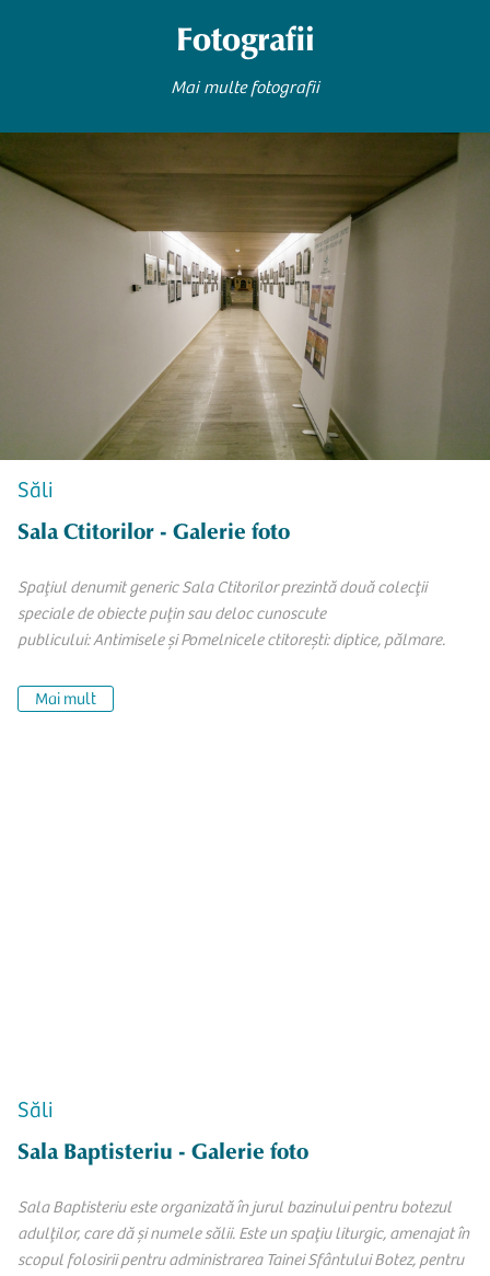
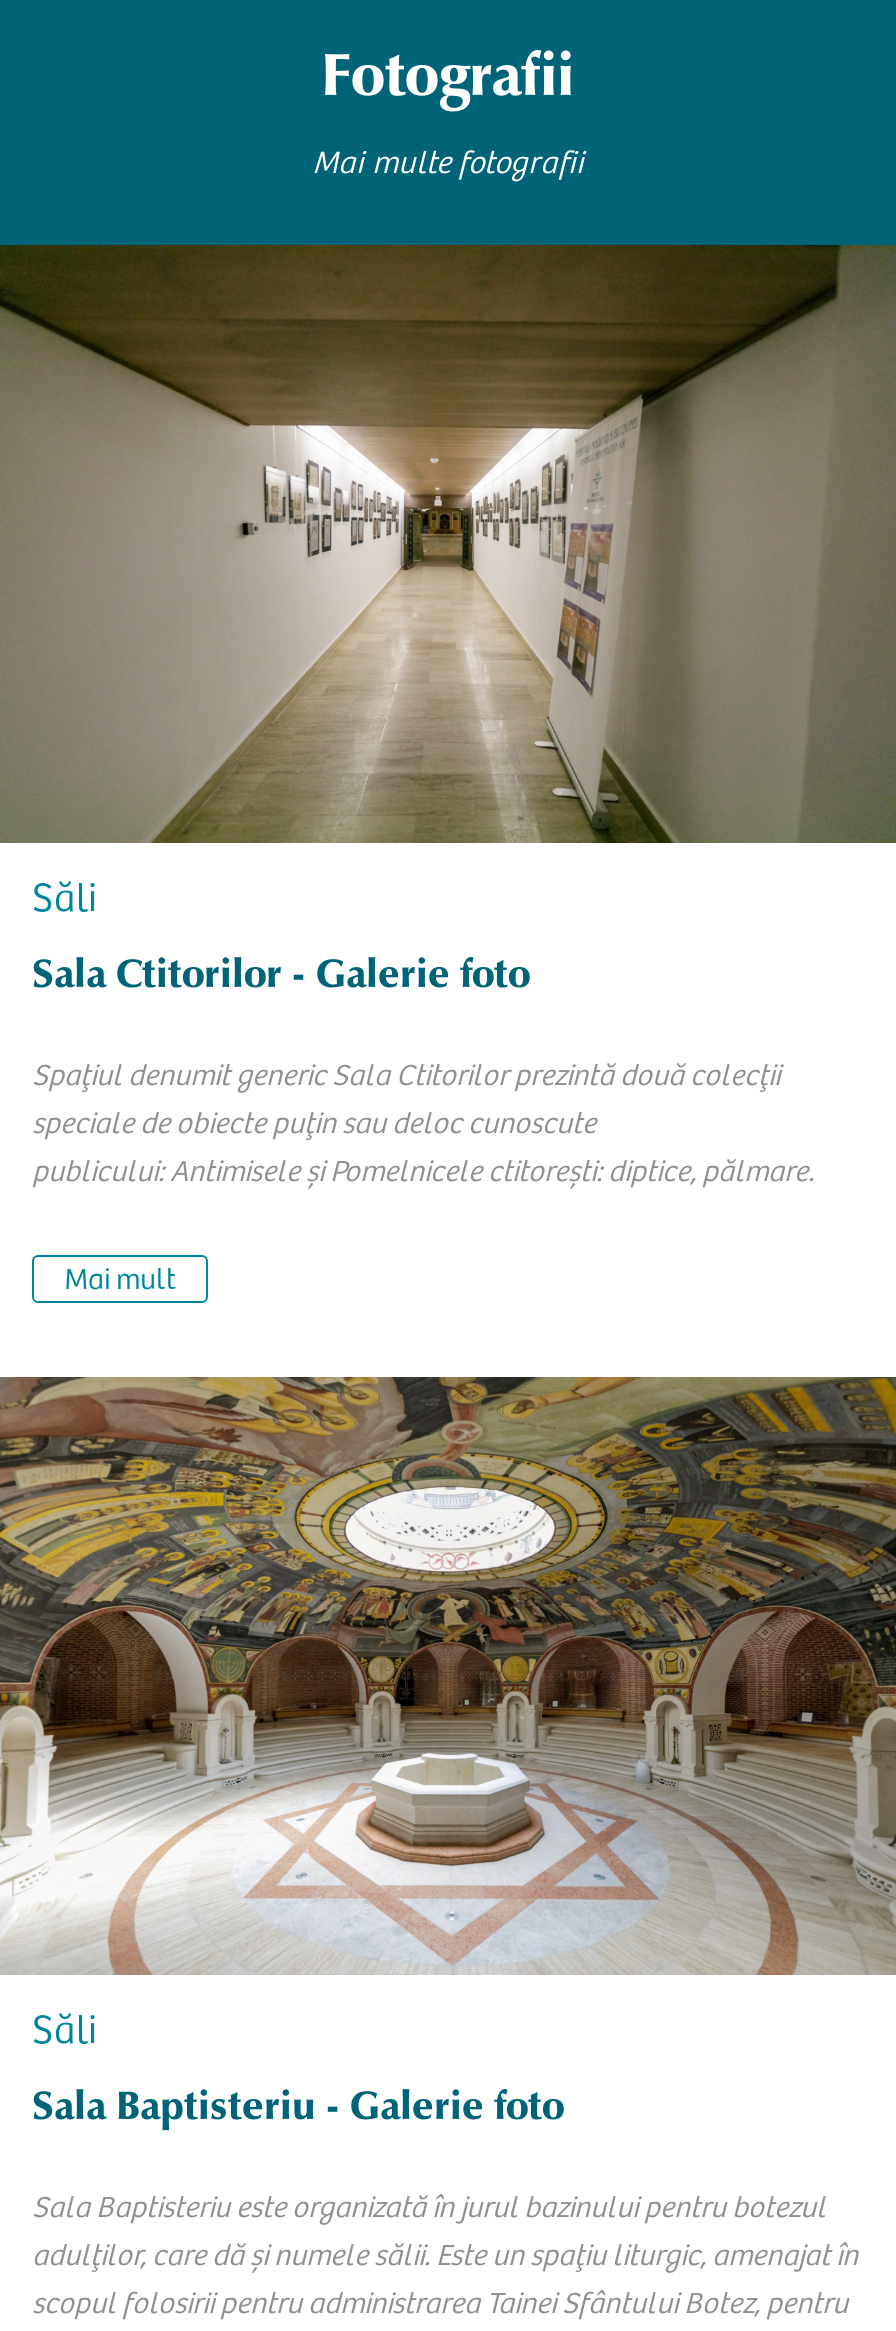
+ [image]
